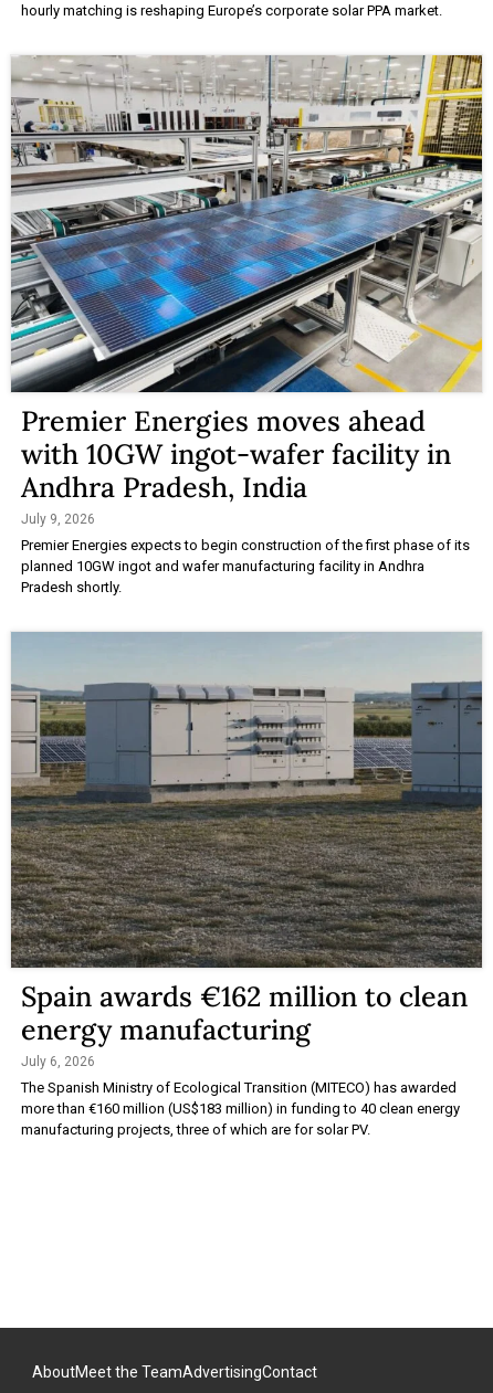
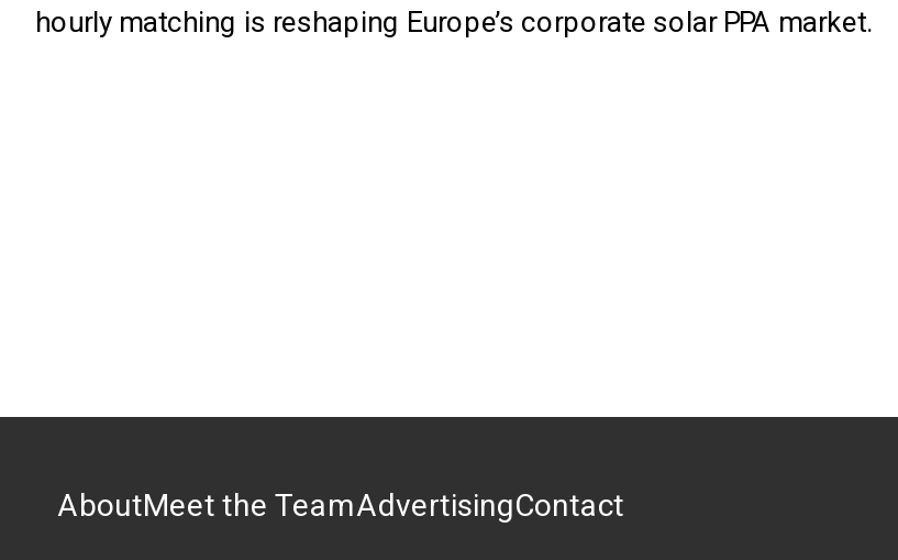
- [image]
- Premier Energies moves ahead
- with 10GW ingot-wafer facility in
- Andhra Pradesh, India
- July 9, 2026
- Premier Energies expects to begin construction of the first phase of its
- planned 10GW ingot and wafer manufacturing facility in Andhra
- Pradesh shortly.

- [image]
- Spain awards €162 million to clean
- energy manufacturing
- July 6, 2026
- The Spanish Ministry of Ecological Transition (MITECO) has awarded
- more than €160 million (US$183 million) in funding to 40 clean energy
- manufacturing projects, three of which are for solar PV.
